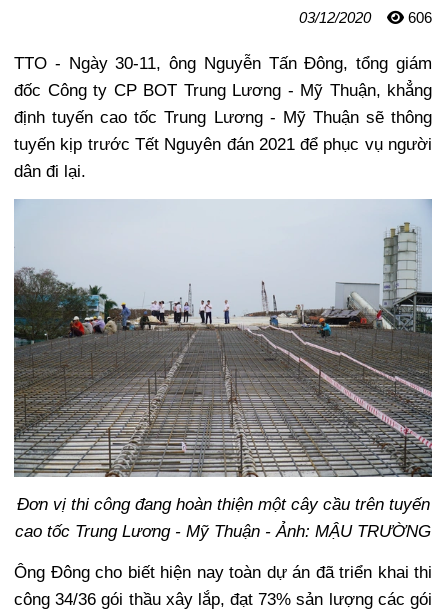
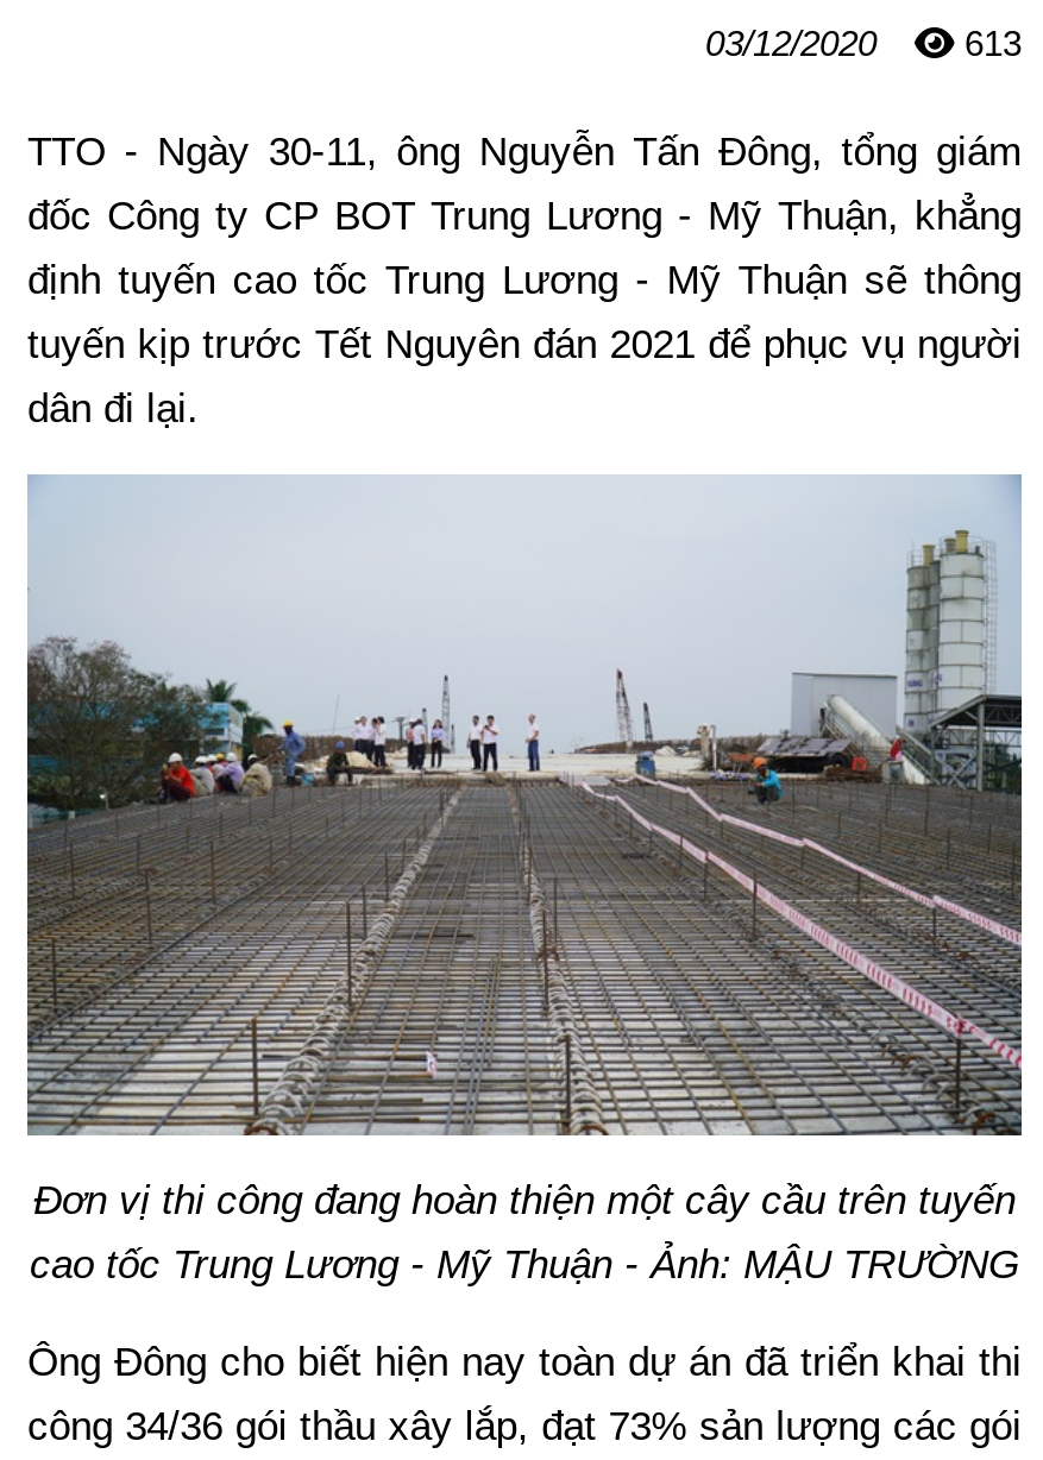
- 03/12/2020 606
+ 03/12/2020 613
